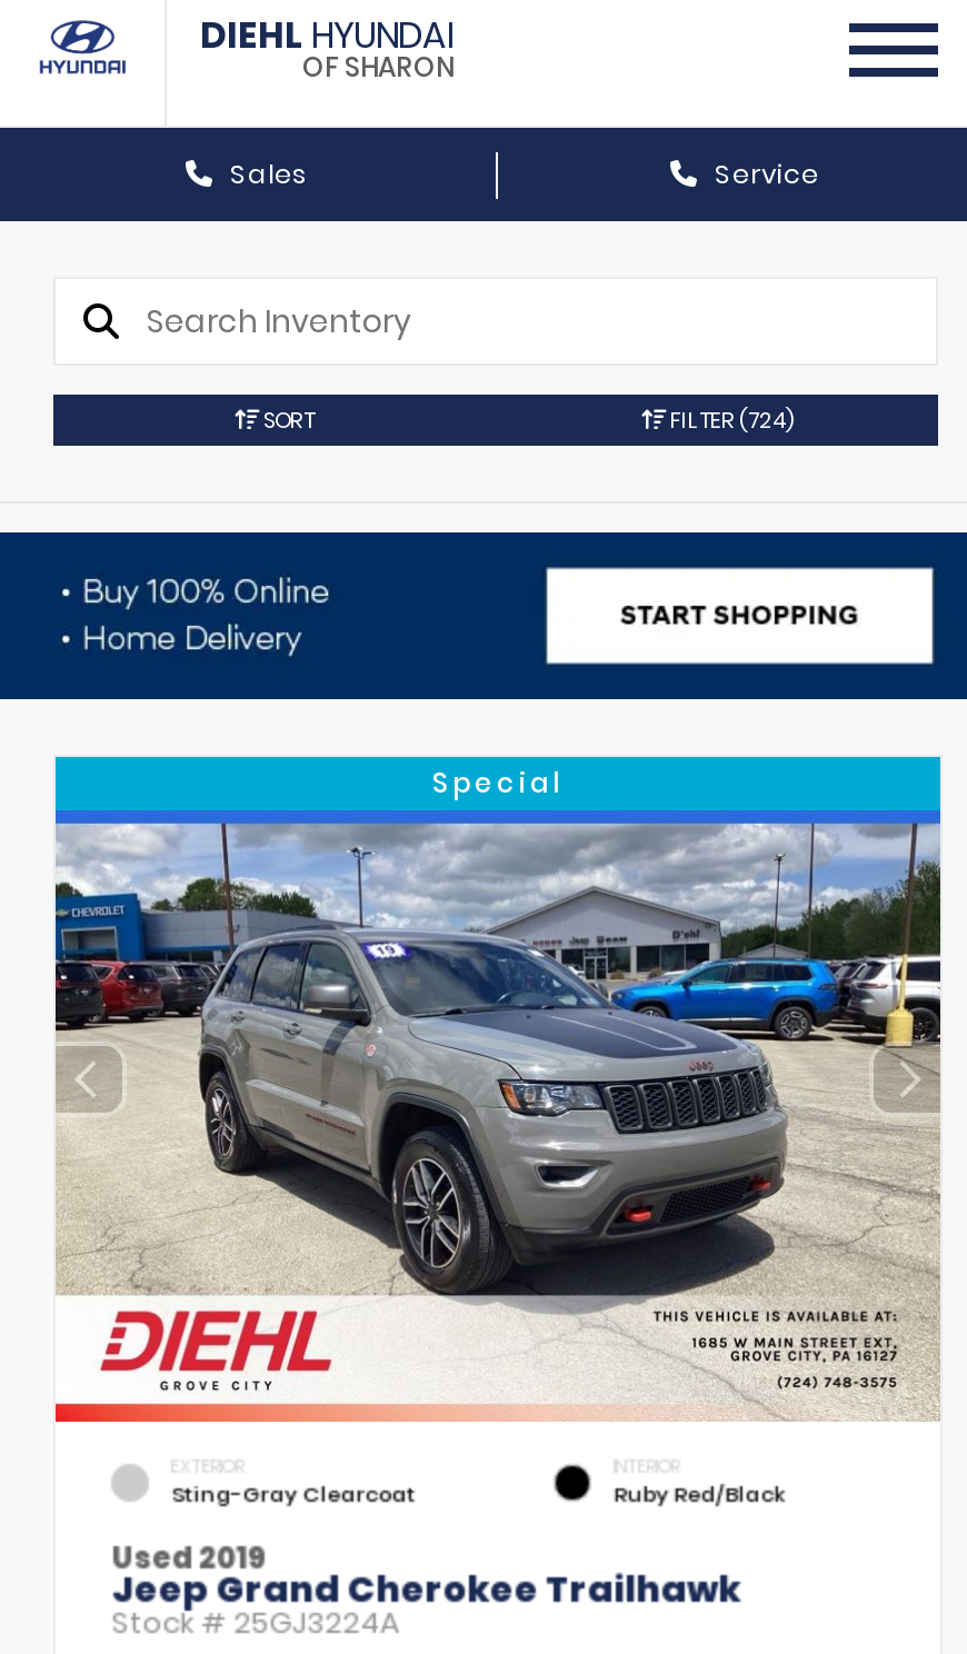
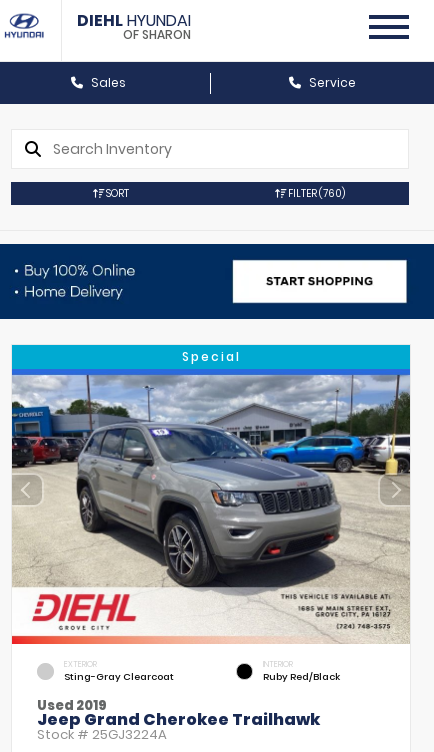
- FILTER (724)
+ FILTER (760)
